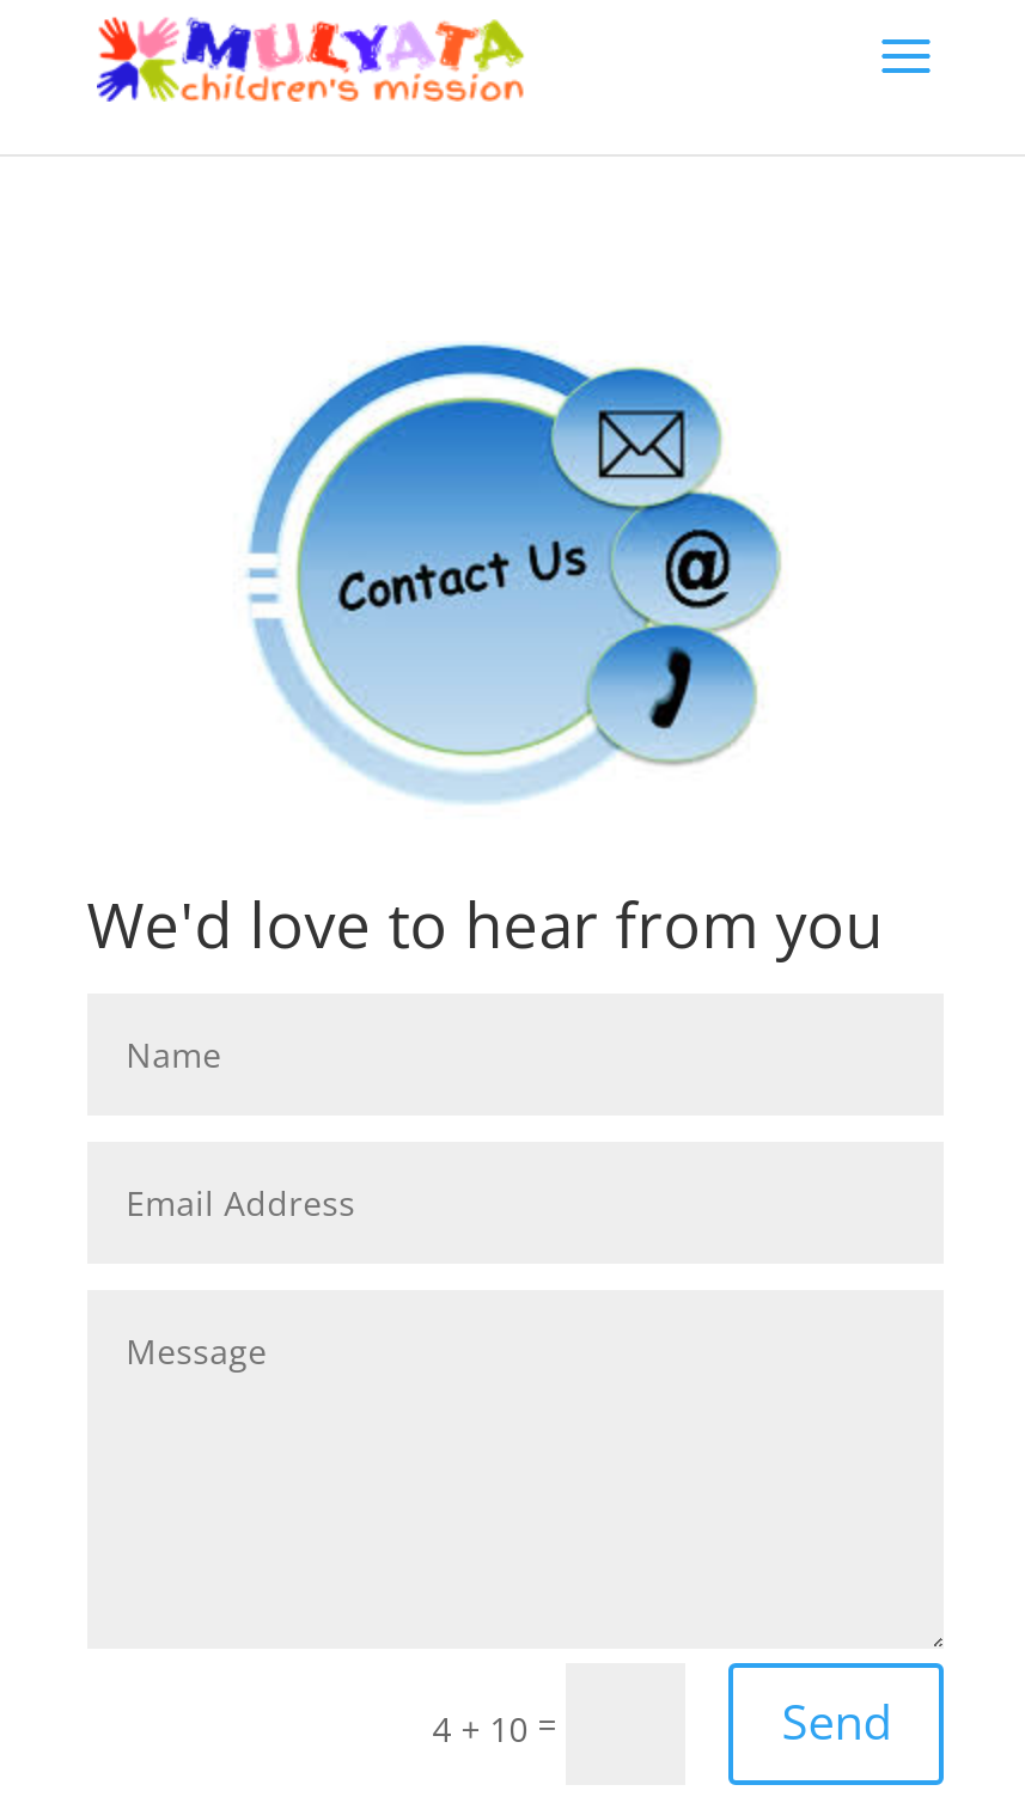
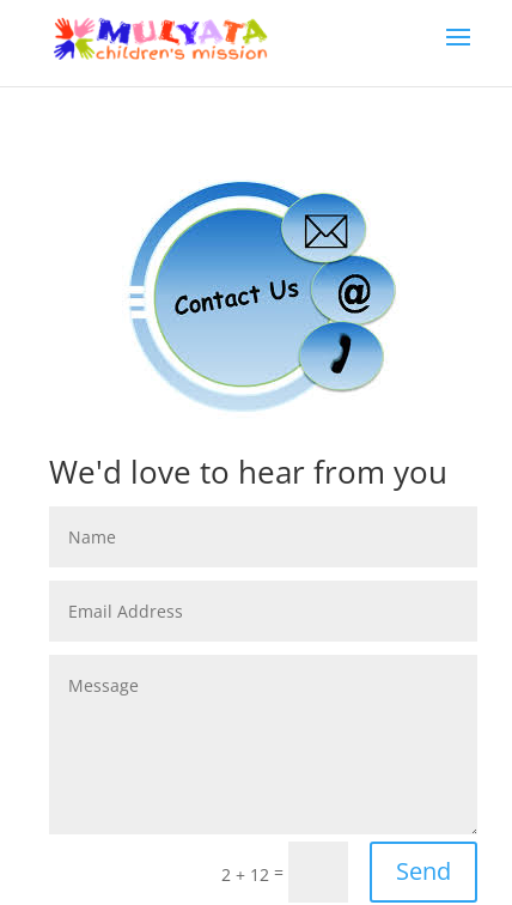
- 4 + 10 =
+ 2 + 12 =
